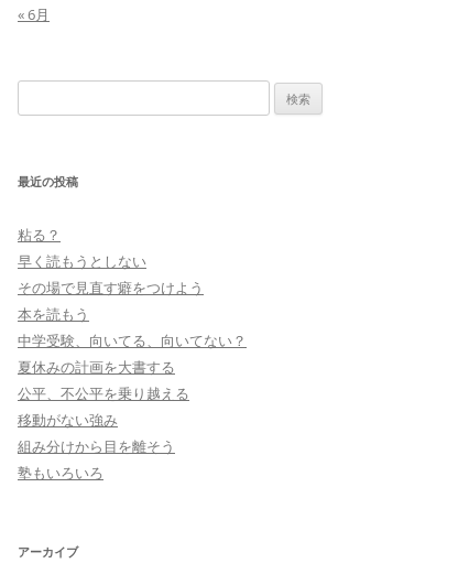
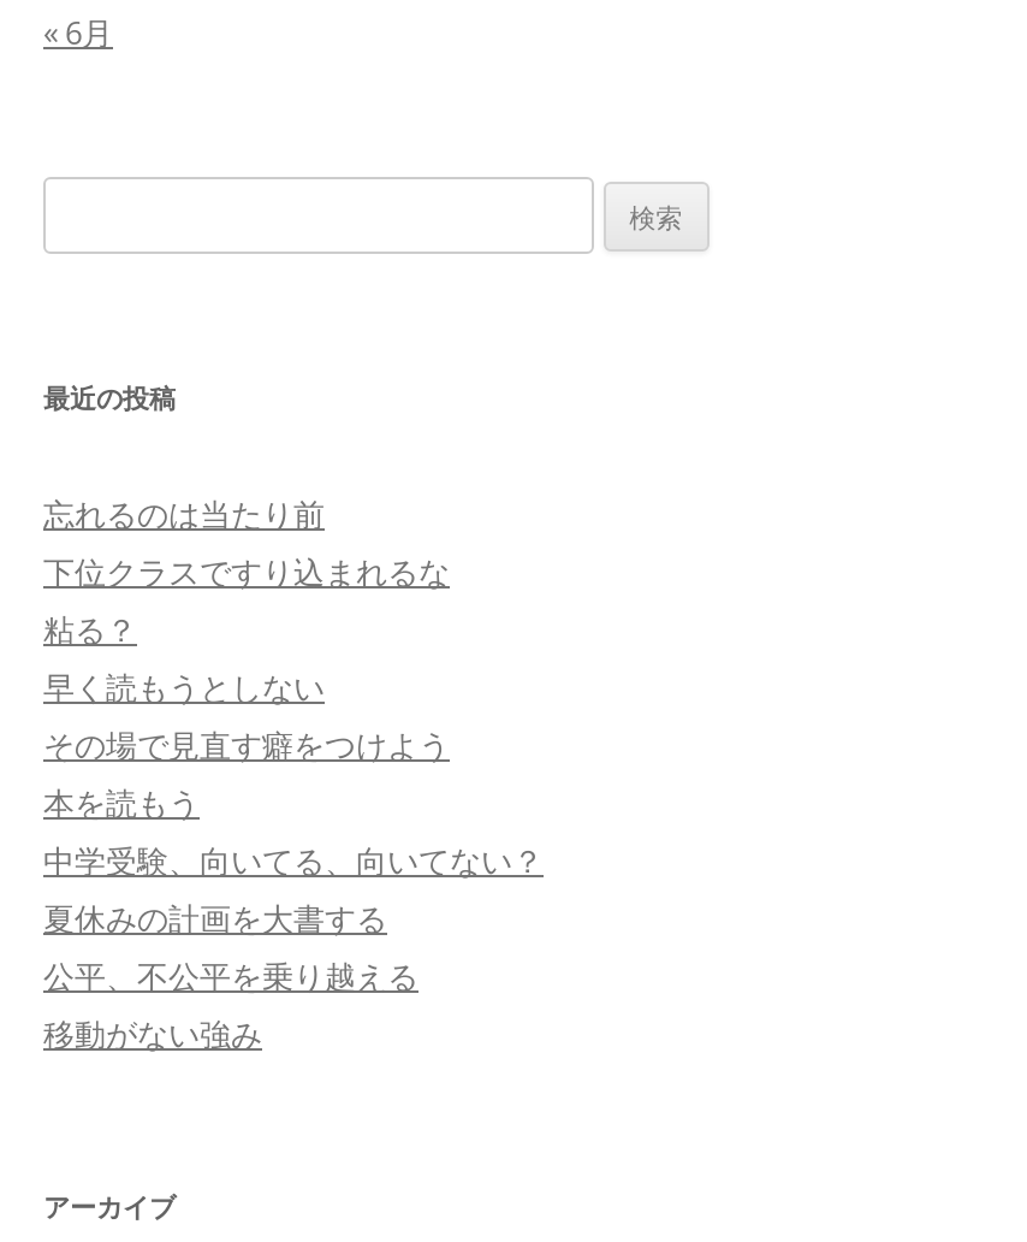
+ 忘れるのは当たり前
+ 下位クラスですり込まれるな

moved down: 粘る？ | 早く読もうとしない | その場で見直す癖をつけよう | 本を読もう | 中学受験、向いてる、向いてない？ | 夏休みの計画を大書する | 公平、不公平を乗り越える | 移動がない強み

- 組み分けから目を離そう
- 塾もいろいろ
